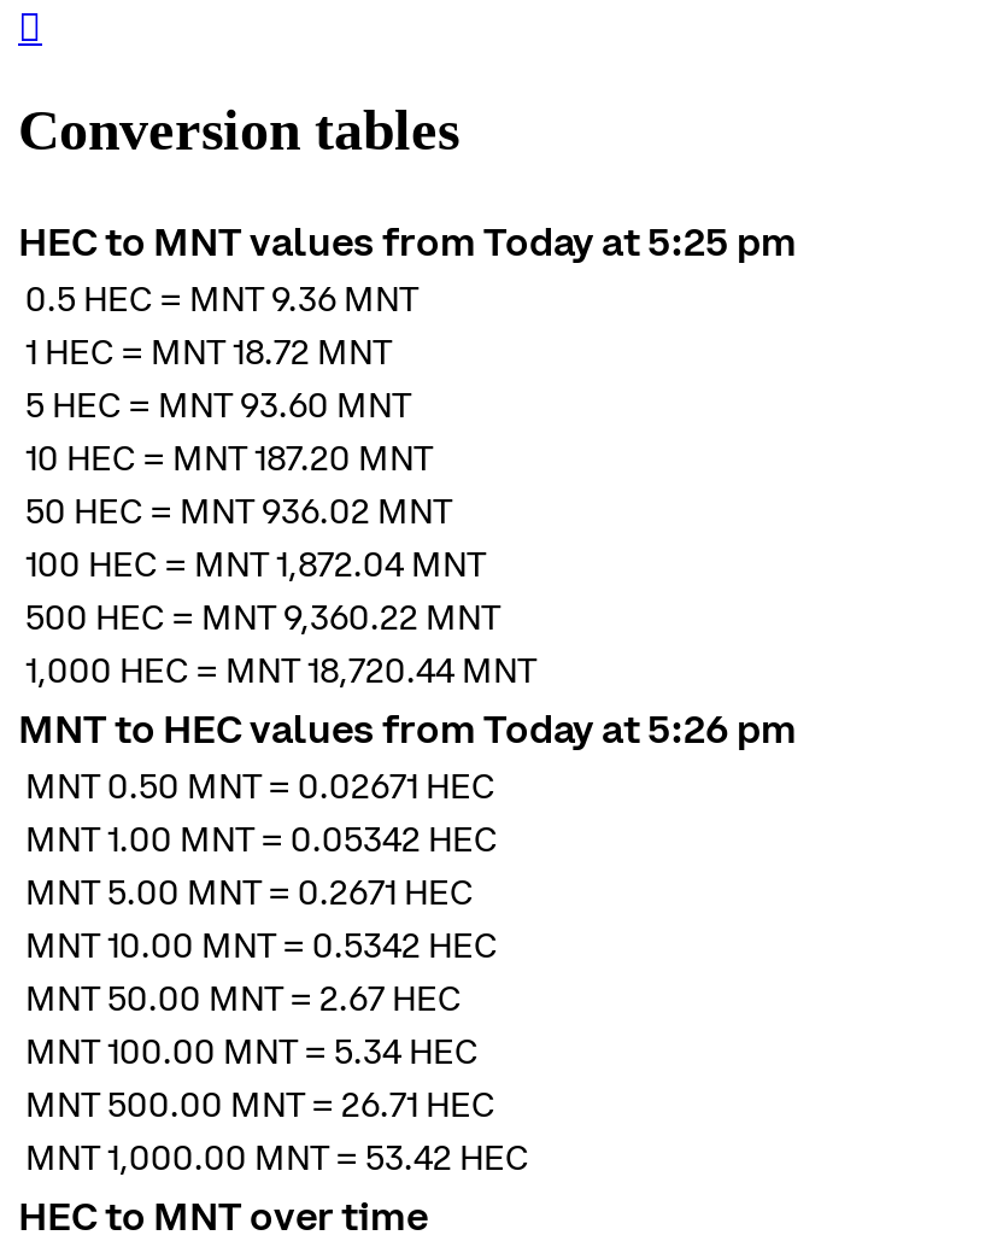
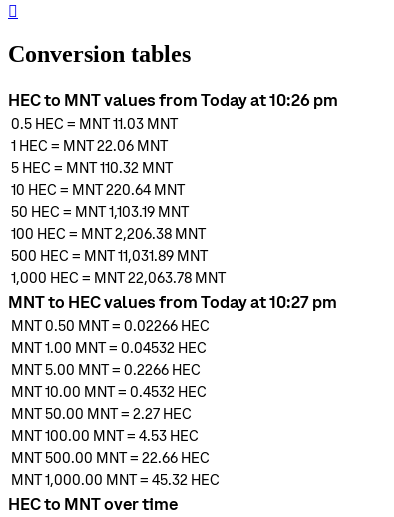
- HEC to MNT values from Today at 5:25 pm
+ HEC to MNT values from Today at 10:26 pm

- 0.5 HEC = MNT 9.36 MNT
+ 0.5 HEC = MNT 11.03 MNT

- 1 HEC = MNT 18.72 MNT
+ 1 HEC = MNT 22.06 MNT

- 5 HEC = MNT 93.60 MNT
+ 5 HEC = MNT 110.32 MNT

- 10 HEC = MNT 187.20 MNT
+ 10 HEC = MNT 220.64 MNT

- 50 HEC = MNT 936.02 MNT
+ 50 HEC = MNT 1,103.19 MNT

- 100 HEC = MNT 1,872.04 MNT
+ 100 HEC = MNT 2,206.38 MNT

- 500 HEC = MNT 9,360.22 MNT
+ 500 HEC = MNT 11,031.89 MNT

- 1,000 HEC = MNT 18,720.44 MNT
+ 1,000 HEC = MNT 22,063.78 MNT

- MNT to HEC values from Today at 5:26 pm
+ MNT to HEC values from Today at 10:27 pm

- MNT 0.50 MNT = 0.02671 HEC
+ MNT 0.50 MNT = 0.02266 HEC

- MNT 1.00 MNT = 0.05342 HEC
+ MNT 1.00 MNT = 0.04532 HEC

- MNT 5.00 MNT = 0.2671 HEC
+ MNT 5.00 MNT = 0.2266 HEC

- MNT 10.00 MNT = 0.5342 HEC
+ MNT 10.00 MNT = 0.4532 HEC

- MNT 50.00 MNT = 2.67 HEC
+ MNT 50.00 MNT = 2.27 HEC

- MNT 100.00 MNT = 5.34 HEC
+ MNT 100.00 MNT = 4.53 HEC

- MNT 500.00 MNT = 26.71 HEC
+ MNT 500.00 MNT = 22.66 HEC

- MNT 1,000.00 MNT = 53.42 HEC
+ MNT 1,000.00 MNT = 45.32 HEC
